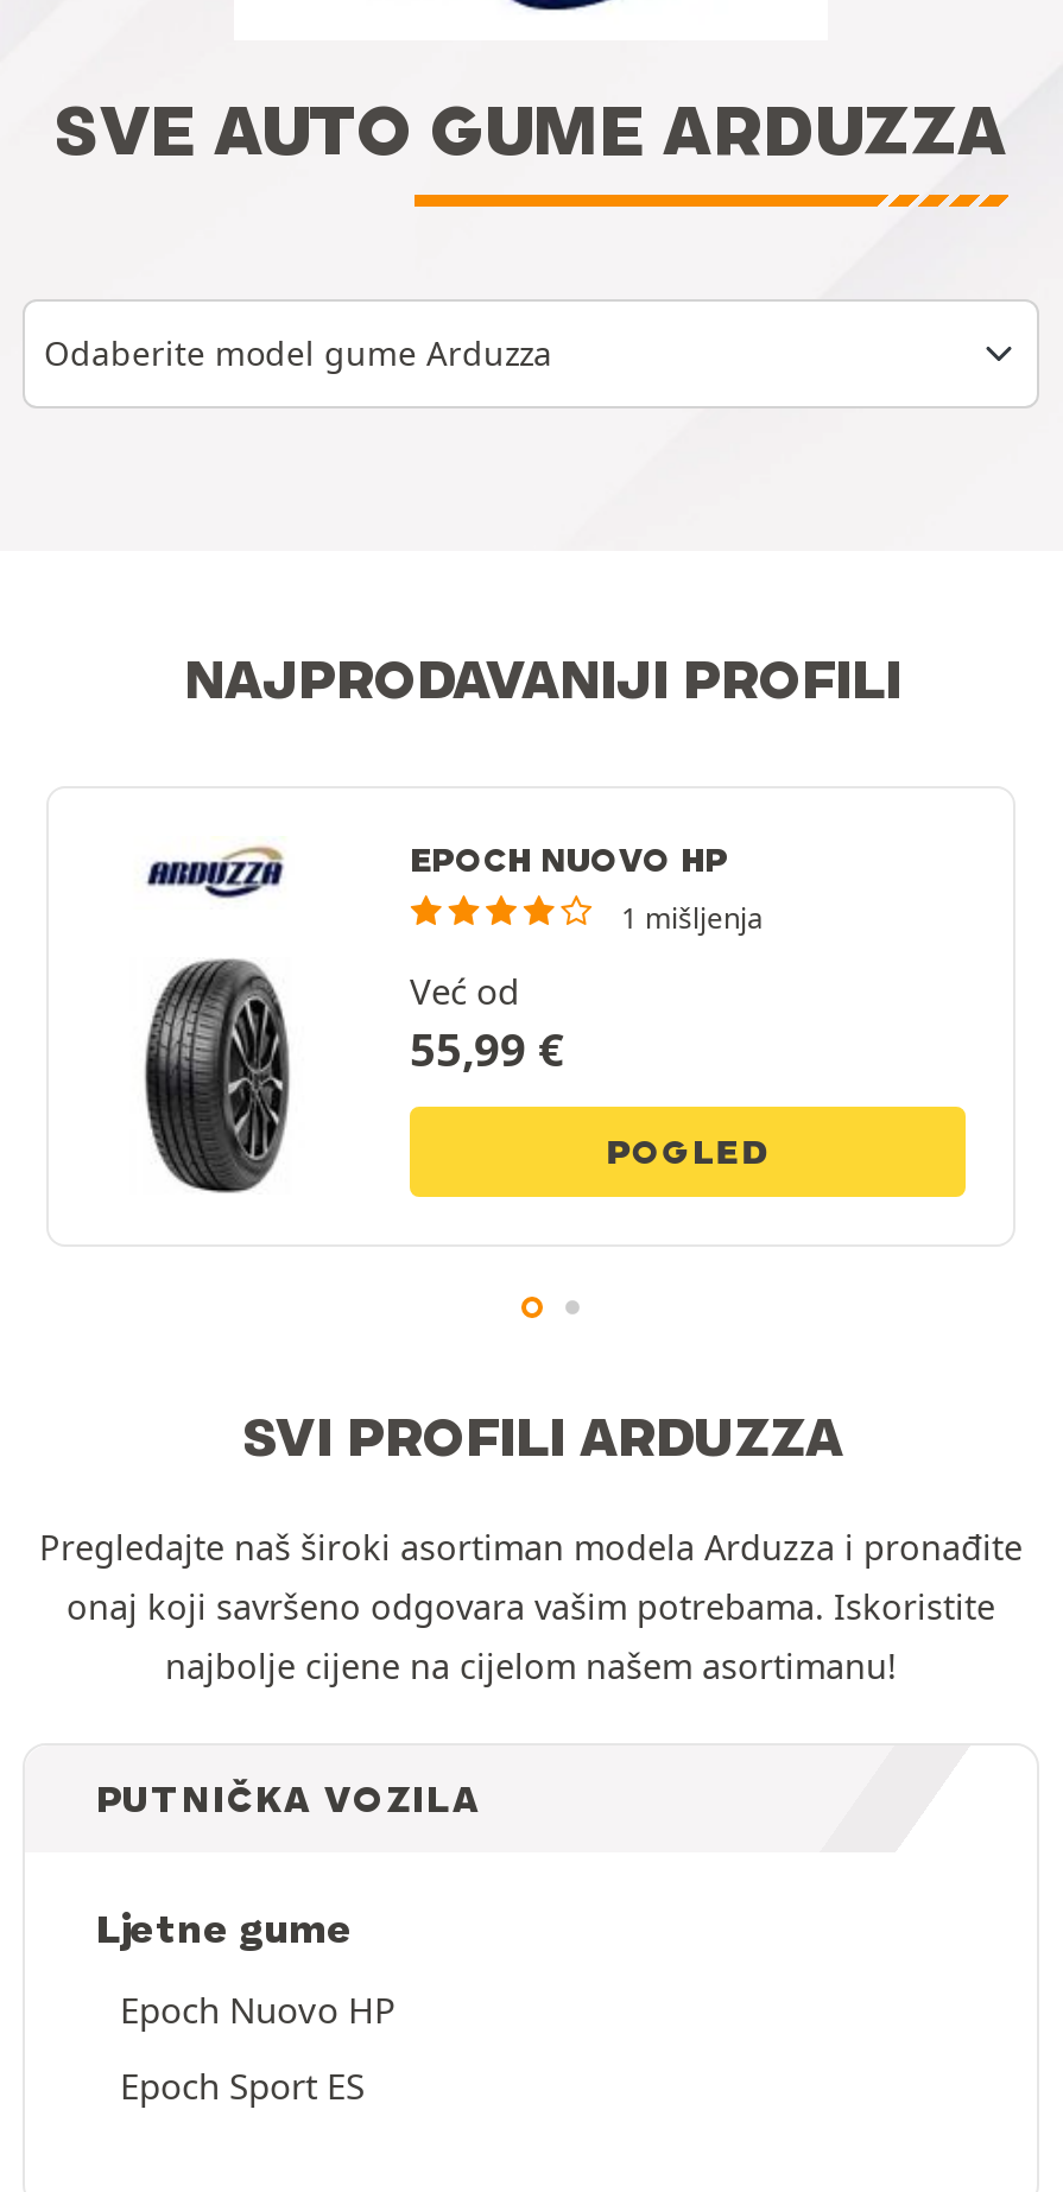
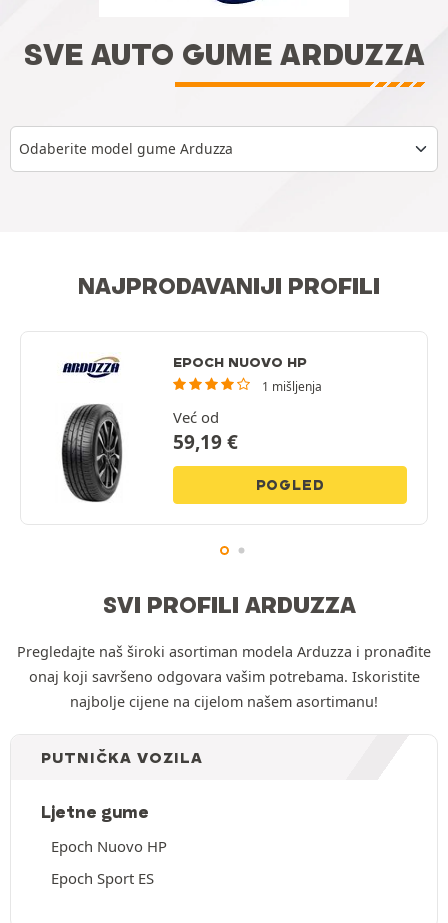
- 55,99 €
+ 59,19 €
